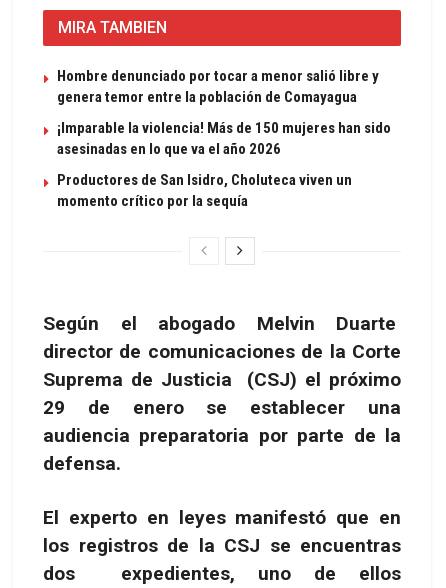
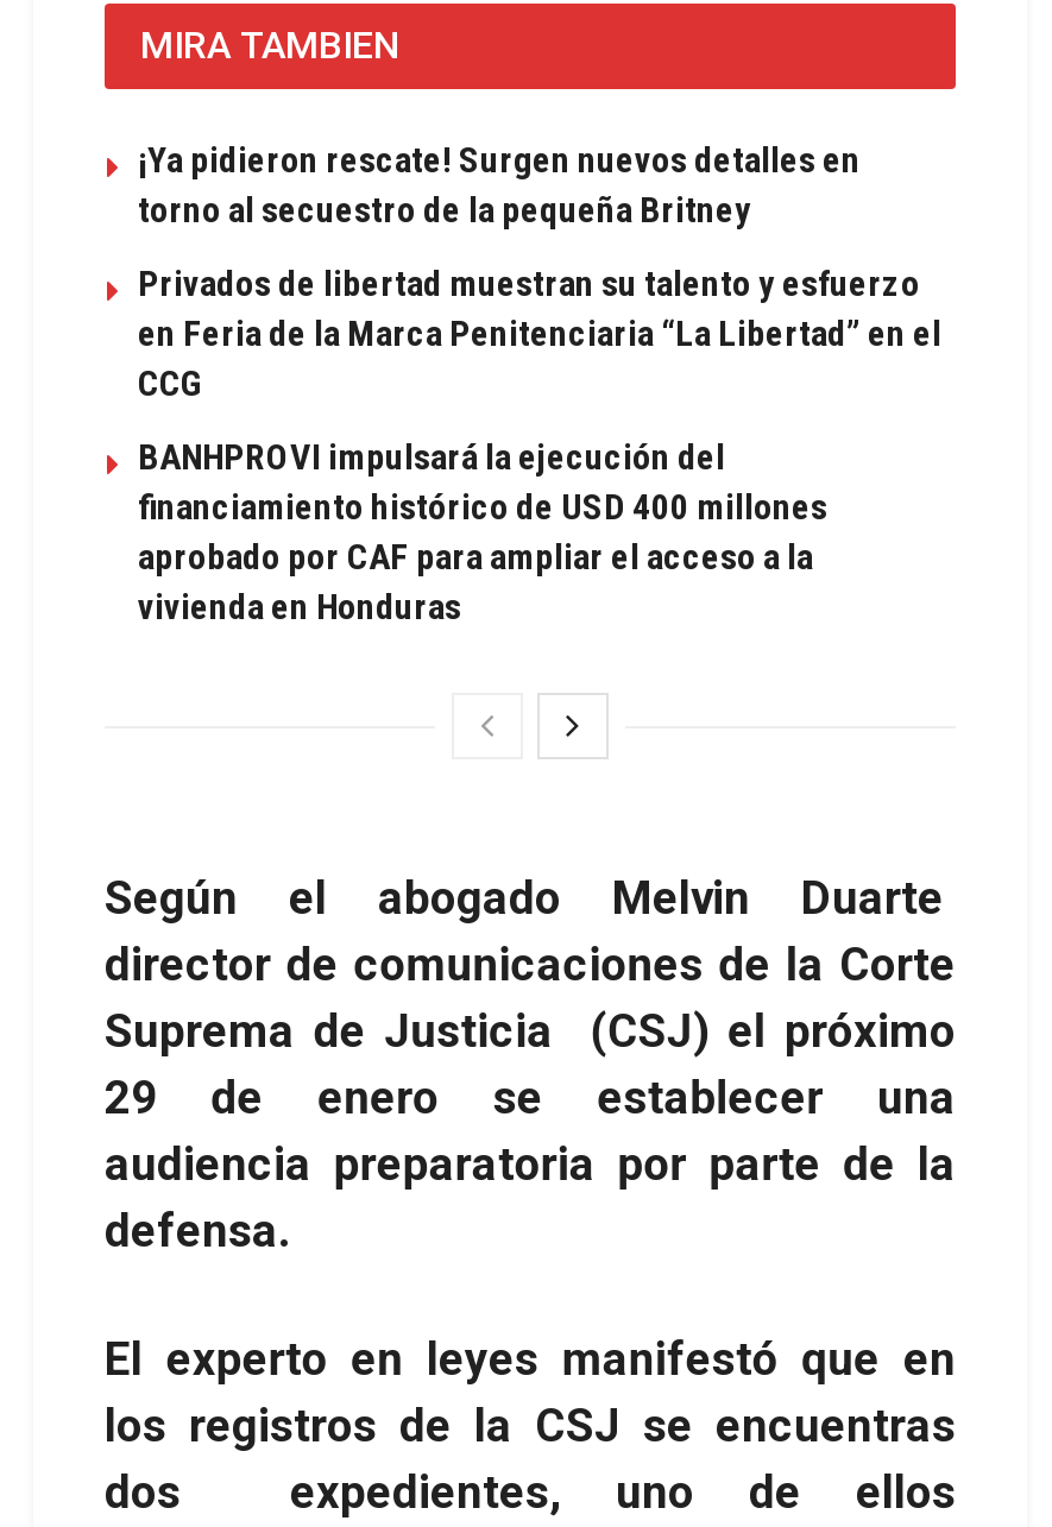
- Hombre denunciado por tocar a menor salió libre y
- genera temor entre la población de Comayagua
+ ¡Ya pidieron rescate! Surgen nuevos detalles en
+ torno al secuestro de la pequeña Britney

- ¡Imparable la violencia! Más de 150 mujeres han sido
- asesinadas en lo que va el año 2026
+ Privados de libertad muestran su talento y esfuerzo
+ en Feria de la Marca Penitenciaria “La Libertad” en el
+ CCG

- Productores de San Isidro, Choluteca viven un
- momento crítico por la sequía
+ BANHPROVI impulsará la ejecución del
+ financiamiento histórico de USD 400 millones
+ aprobado por CAF para ampliar el acceso a la
+ vivienda en Honduras
